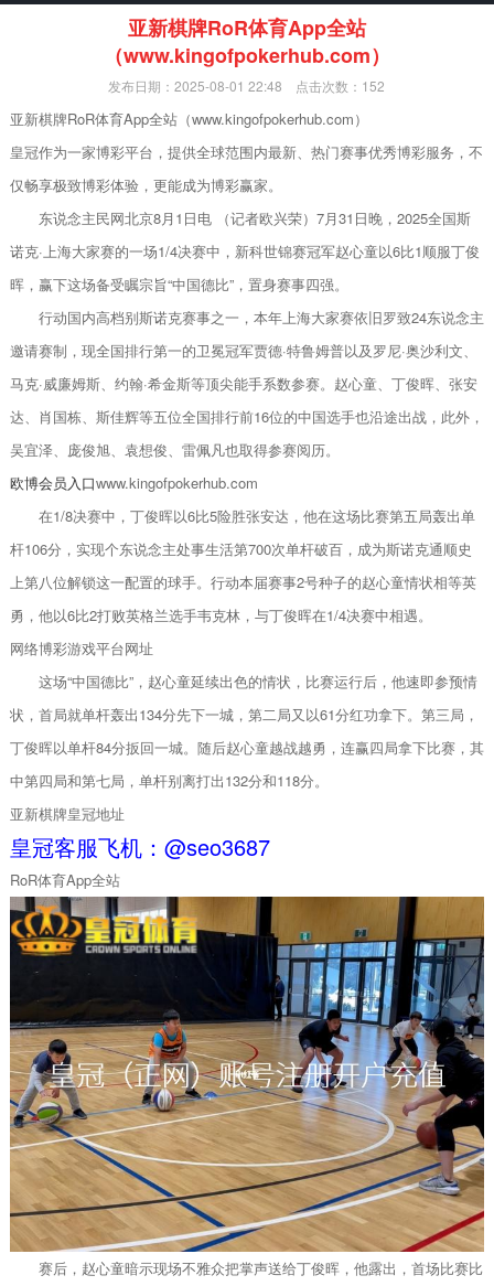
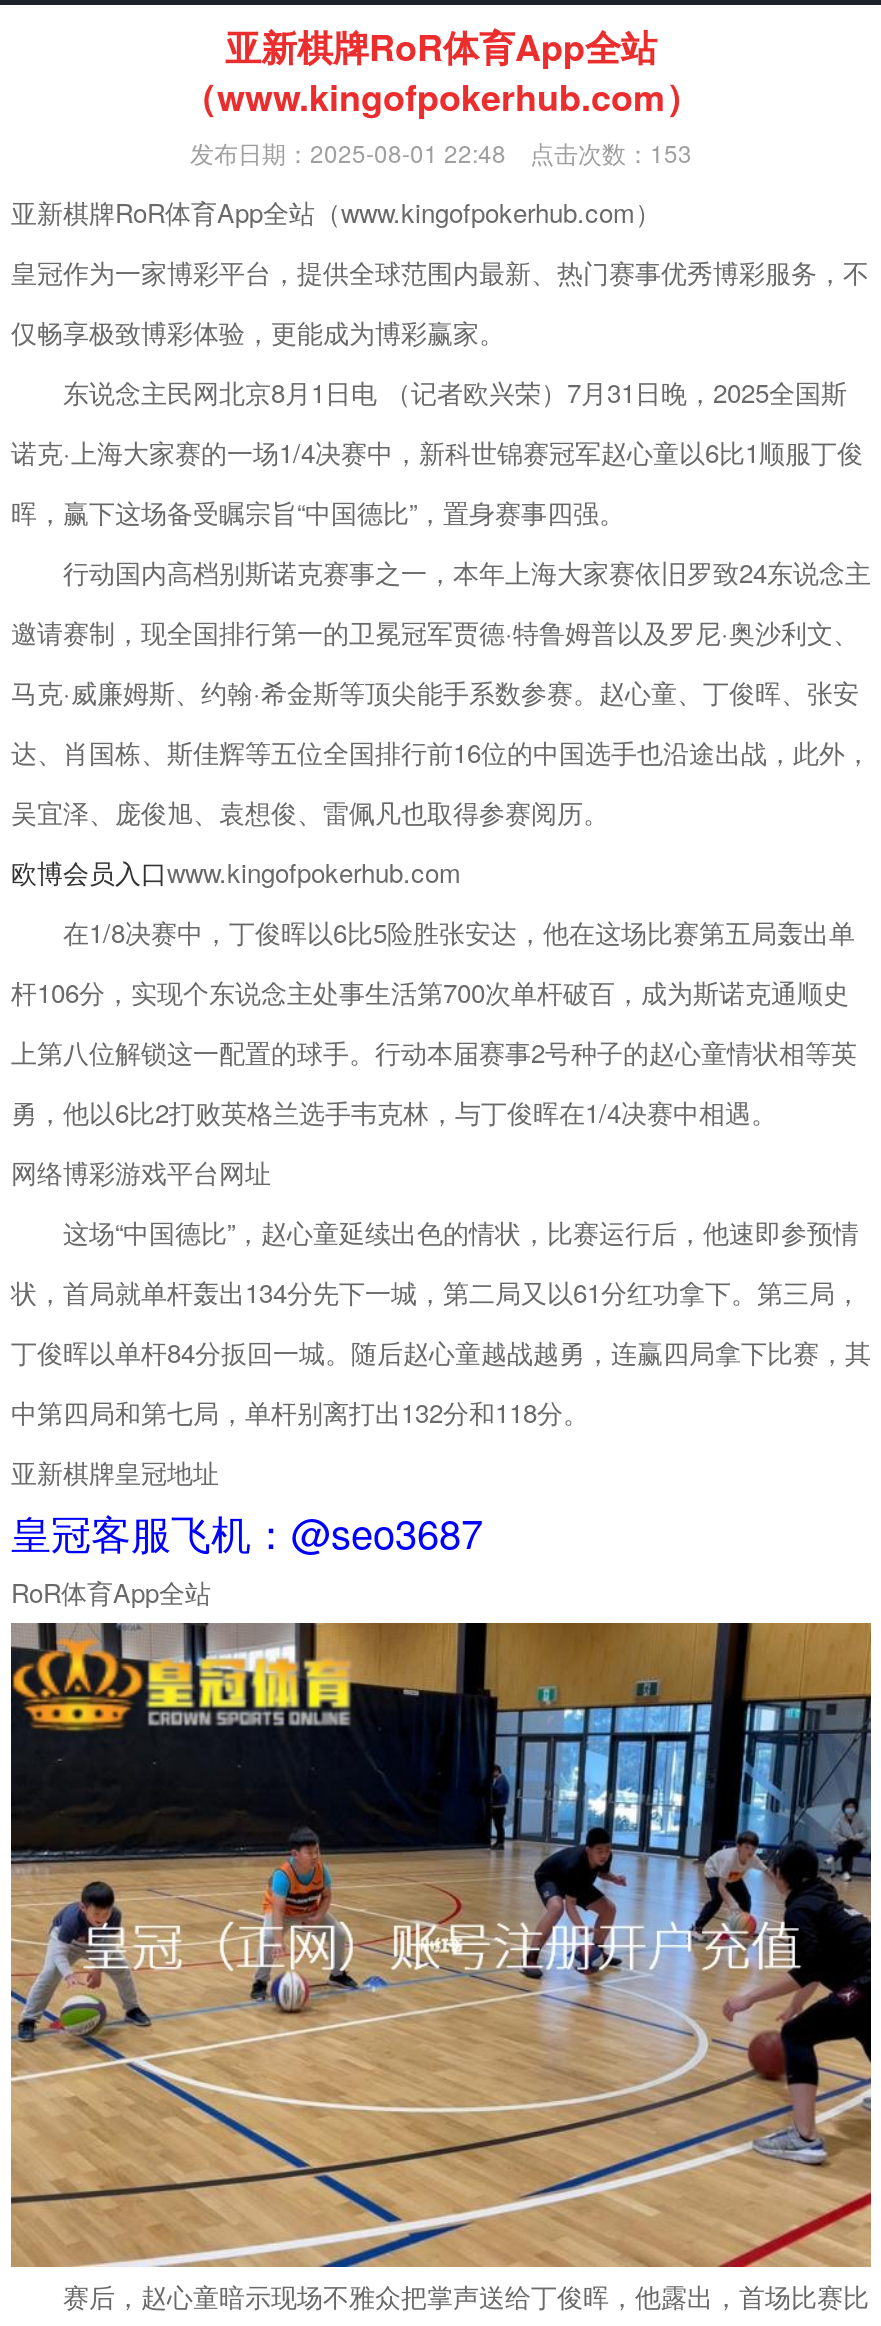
- 发布日期：2025-08-01 22:48 点击次数：152
+ 发布日期：2025-08-01 22:48 点击次数：153
